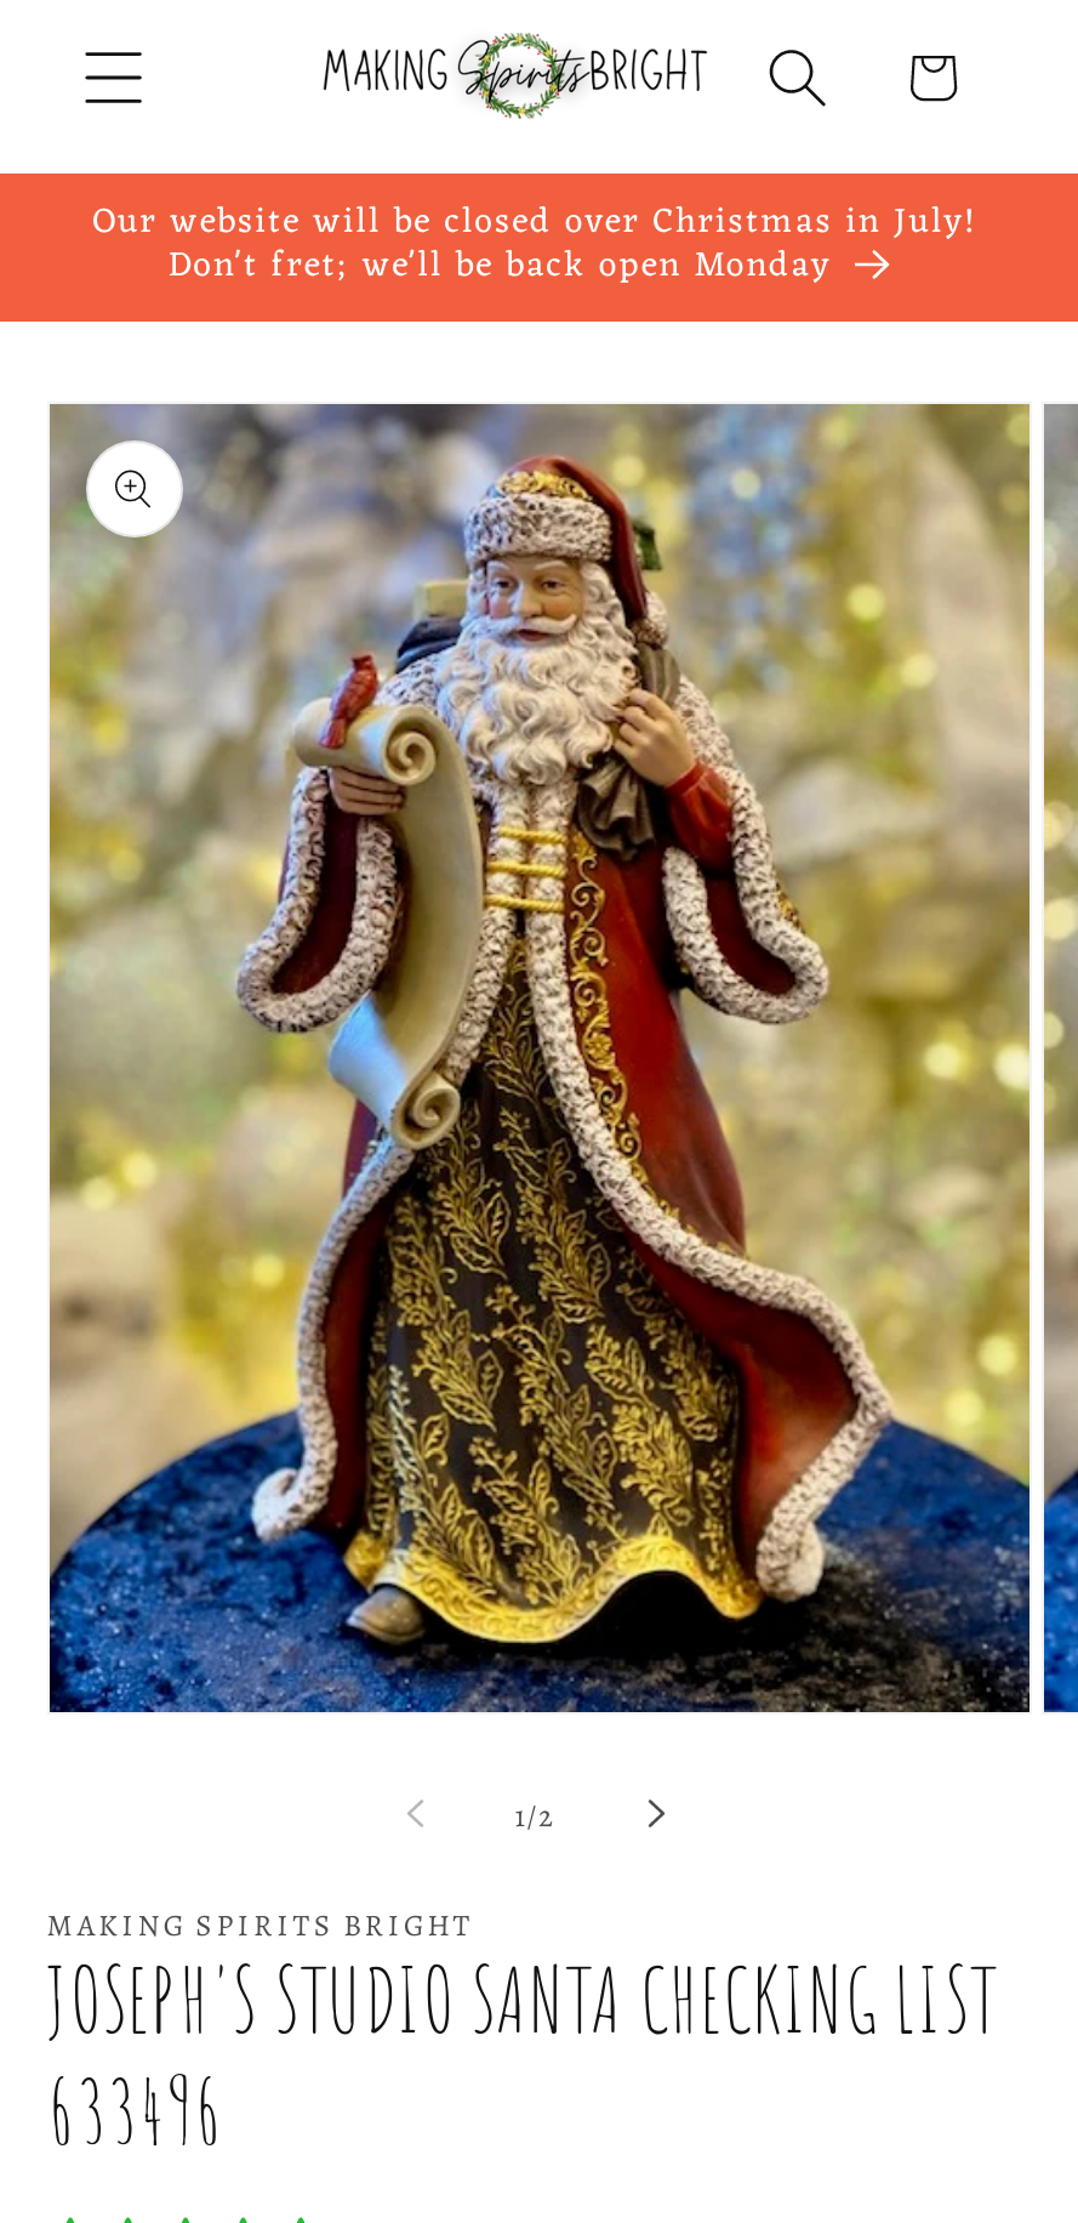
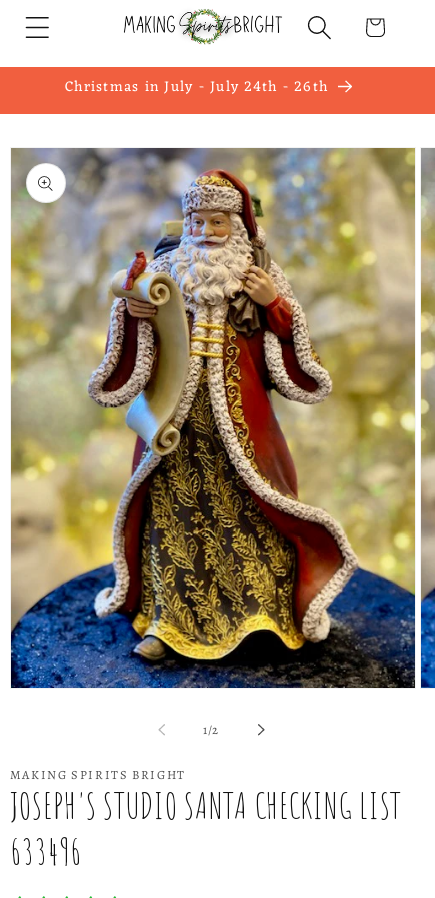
- Our website will be closed over Christmas in July!
- Don't fret; we'll be back open Monday
+ Christmas in July - July 24th - 26th
